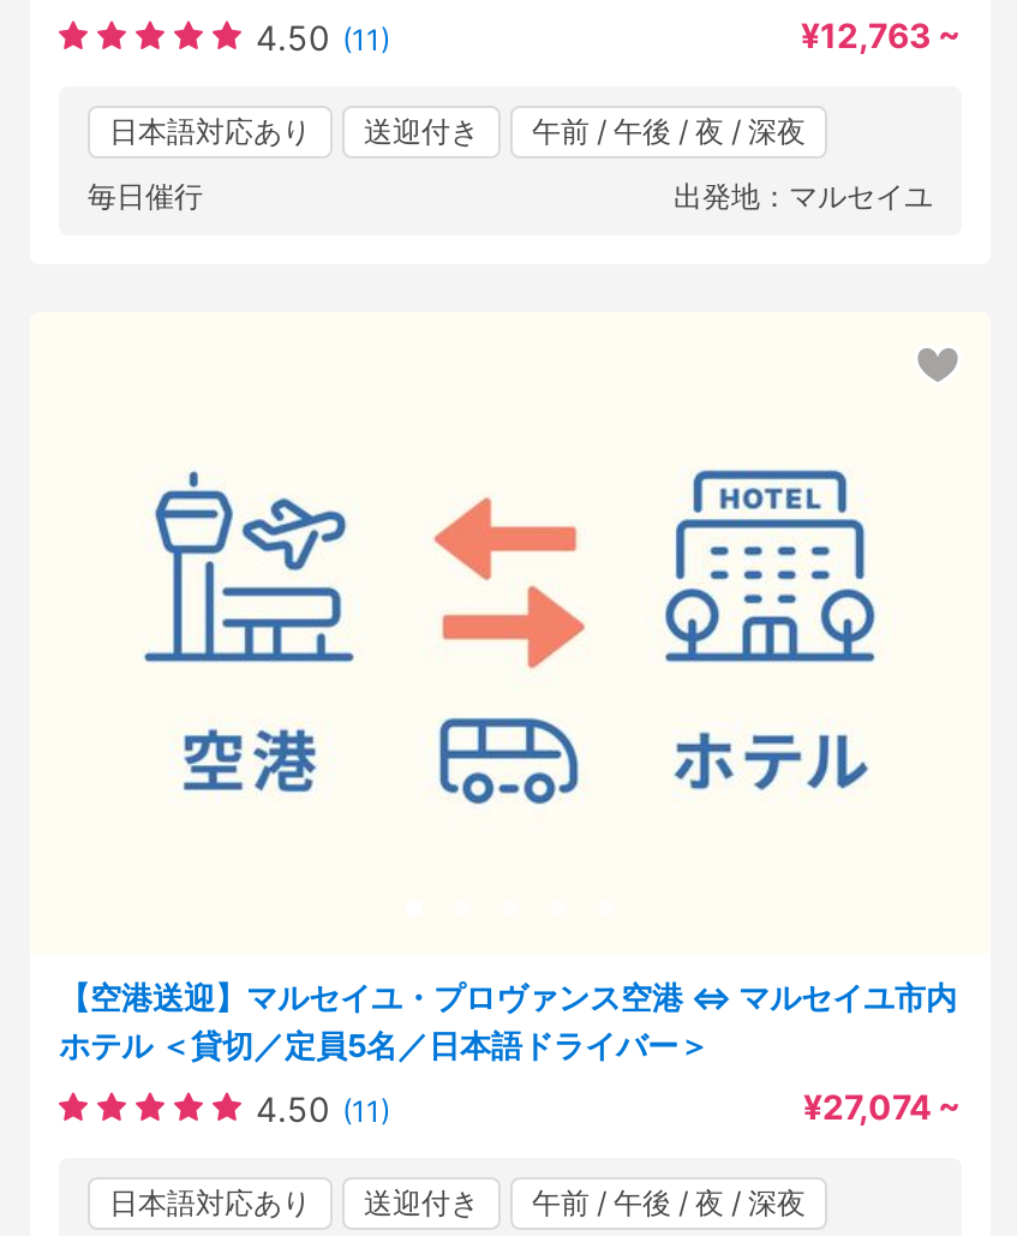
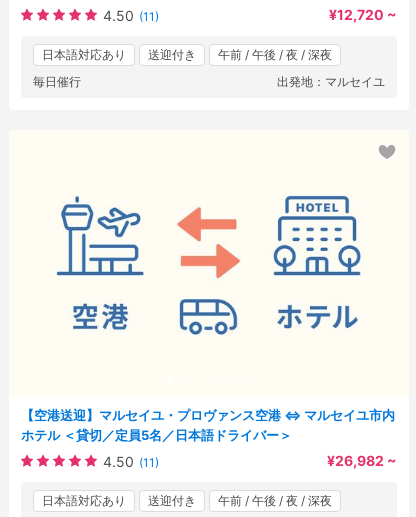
- ¥12,763 ~
+ ¥12,720 ~

- ¥27,074 ~
+ ¥26,982 ~
